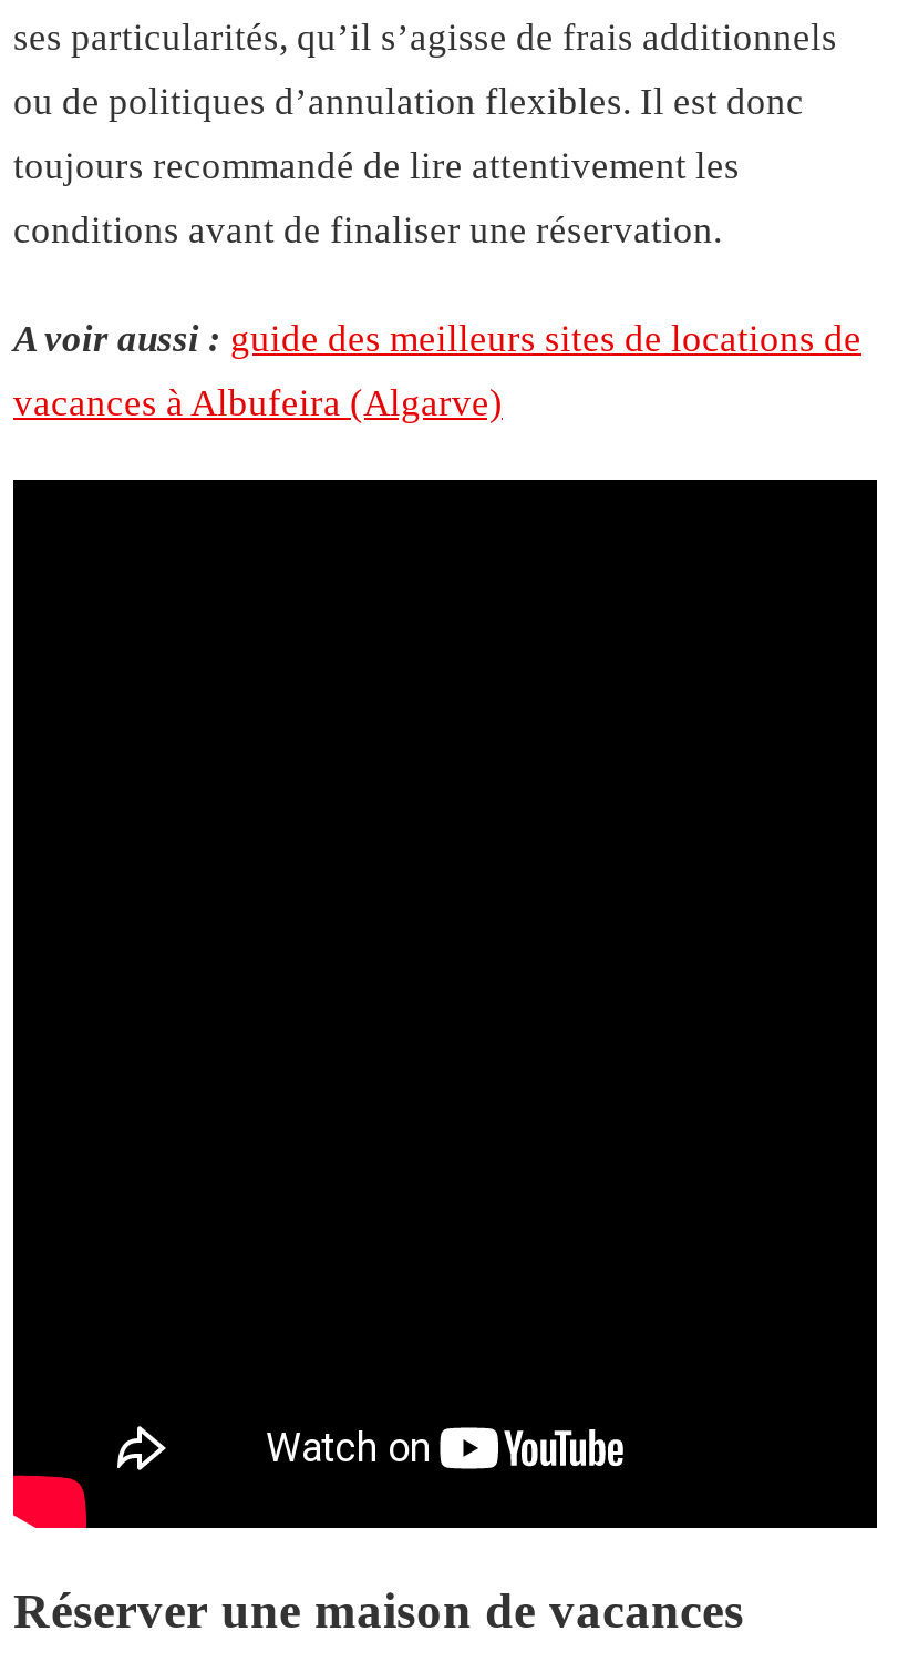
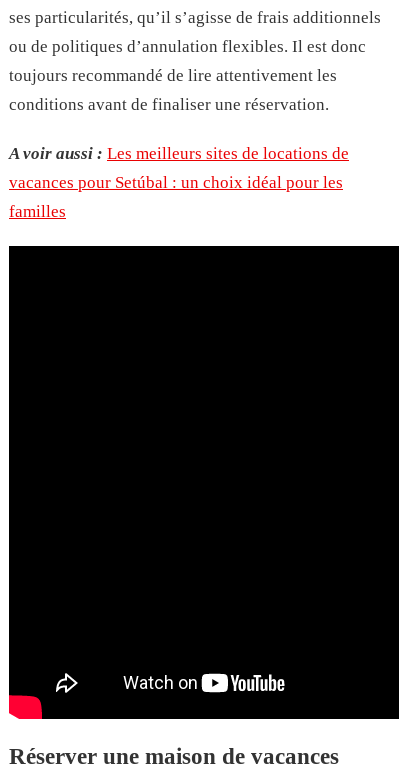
- A voir aussi : guide des meilleurs sites de locations de
- vacances à Albufeira (Algarve)
+ A voir aussi : Les meilleurs sites de locations de
+ vacances pour Setúbal : un choix idéal pour les
+ familles
